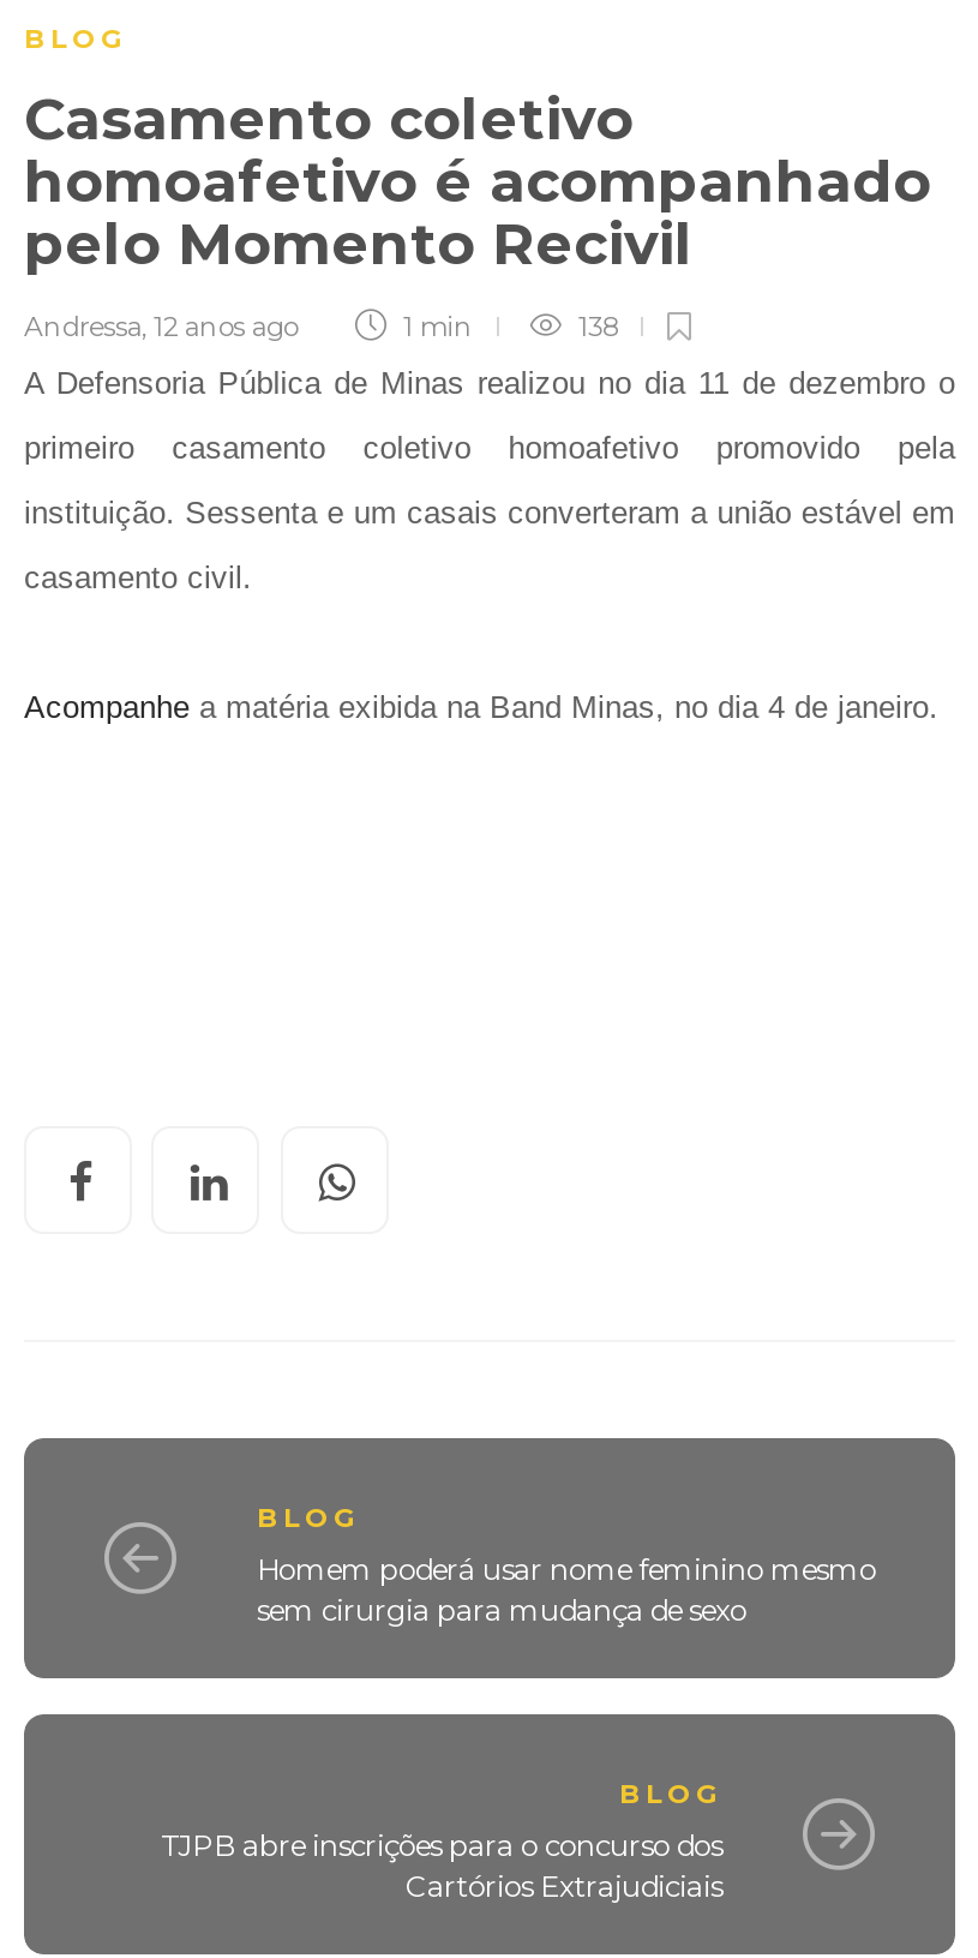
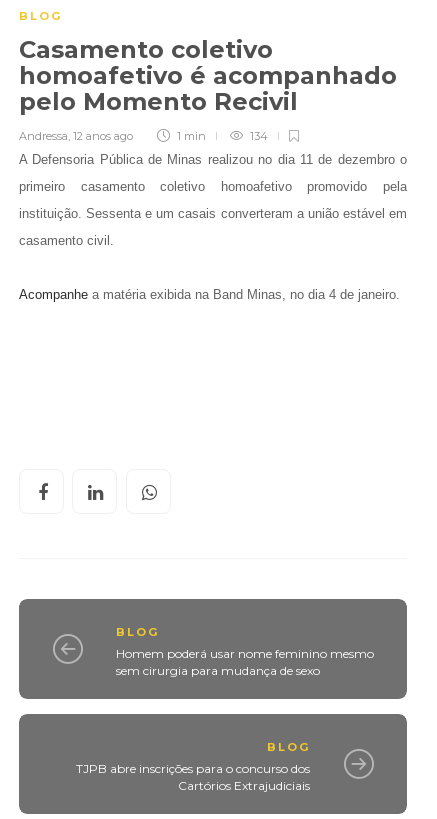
- 138
+ 134
